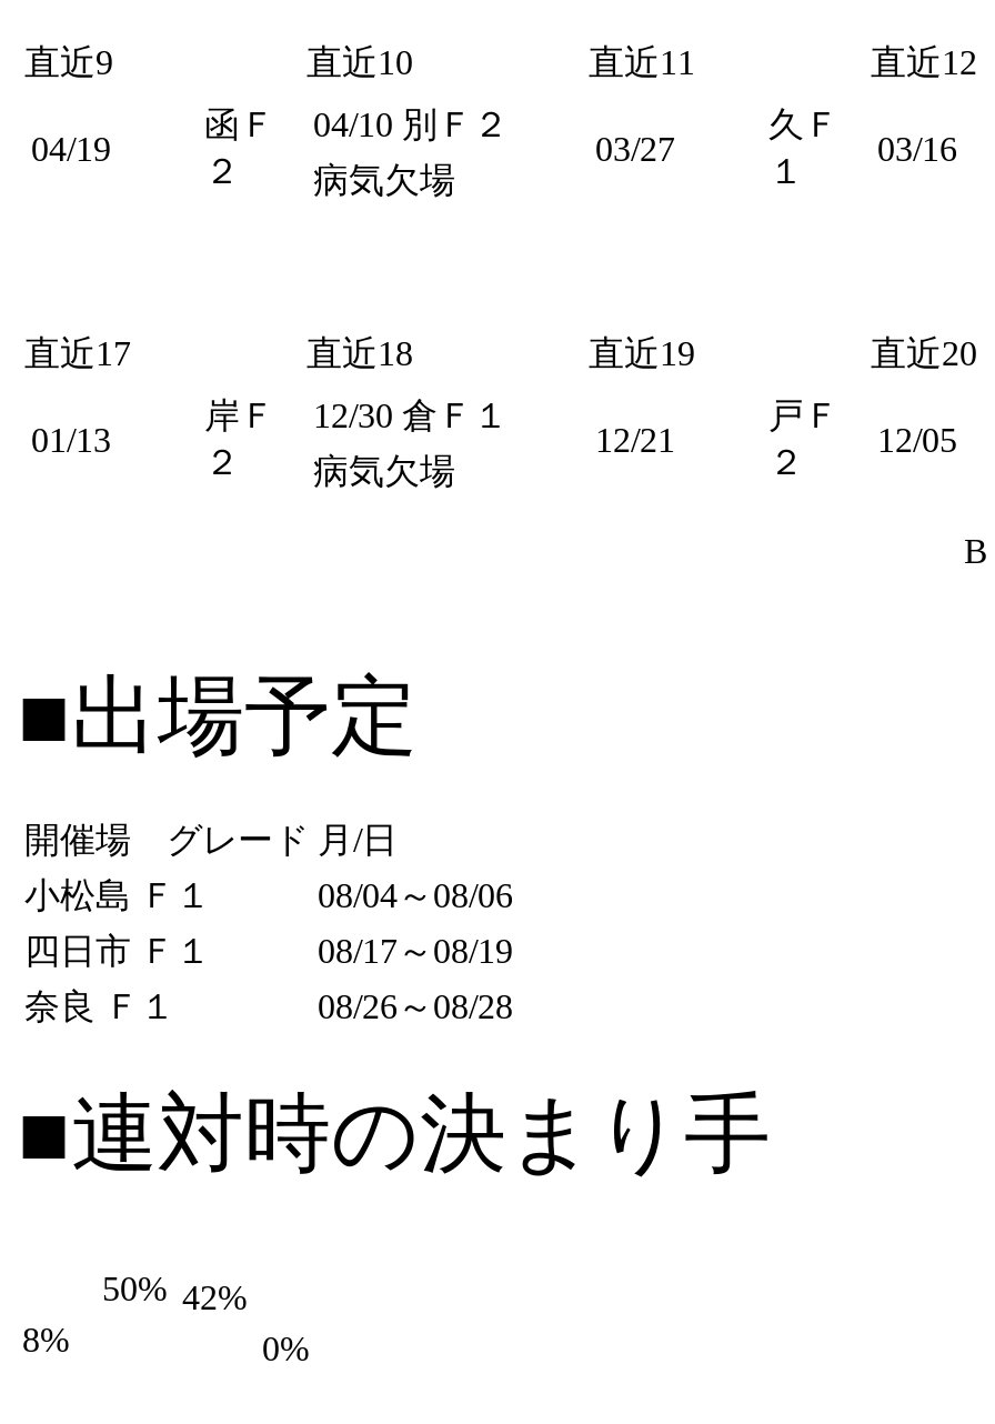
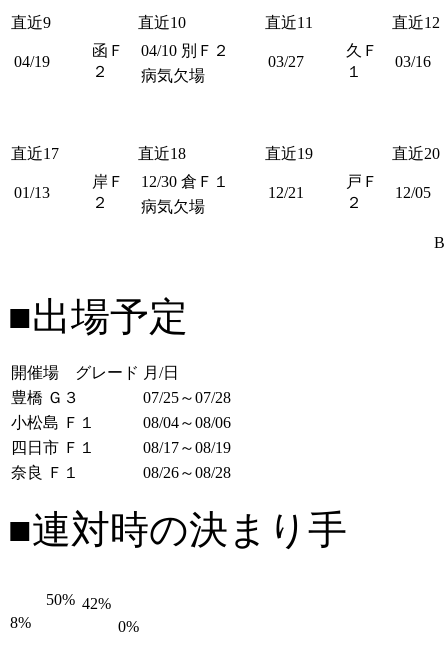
+ 豊橋 Ｇ３
+ 07/25～07/28
